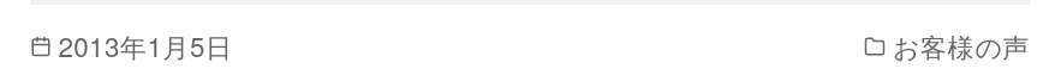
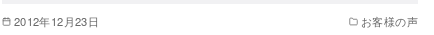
- 2013年1月5日
+ 2012年12月23日
